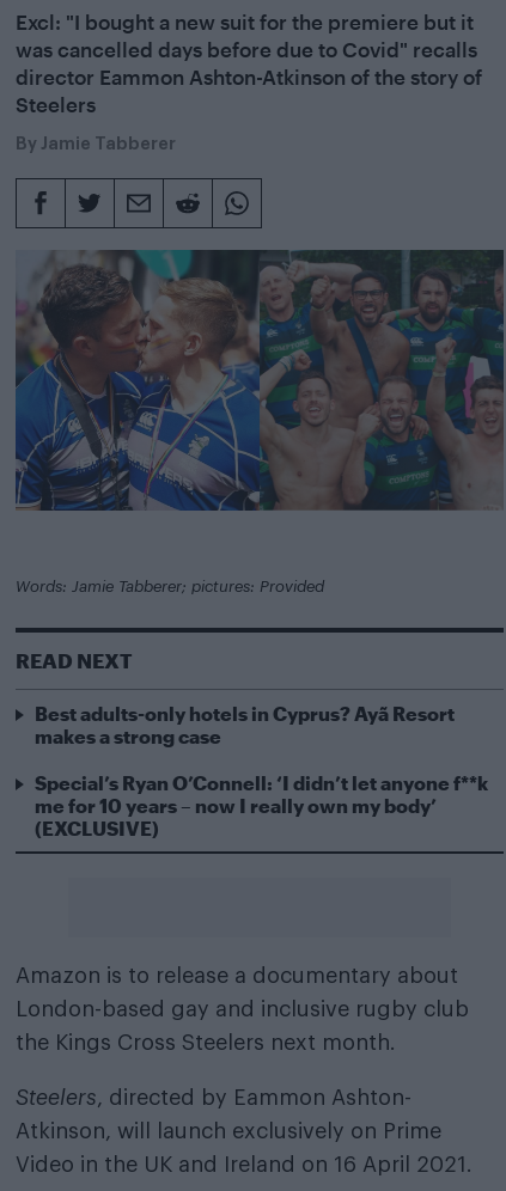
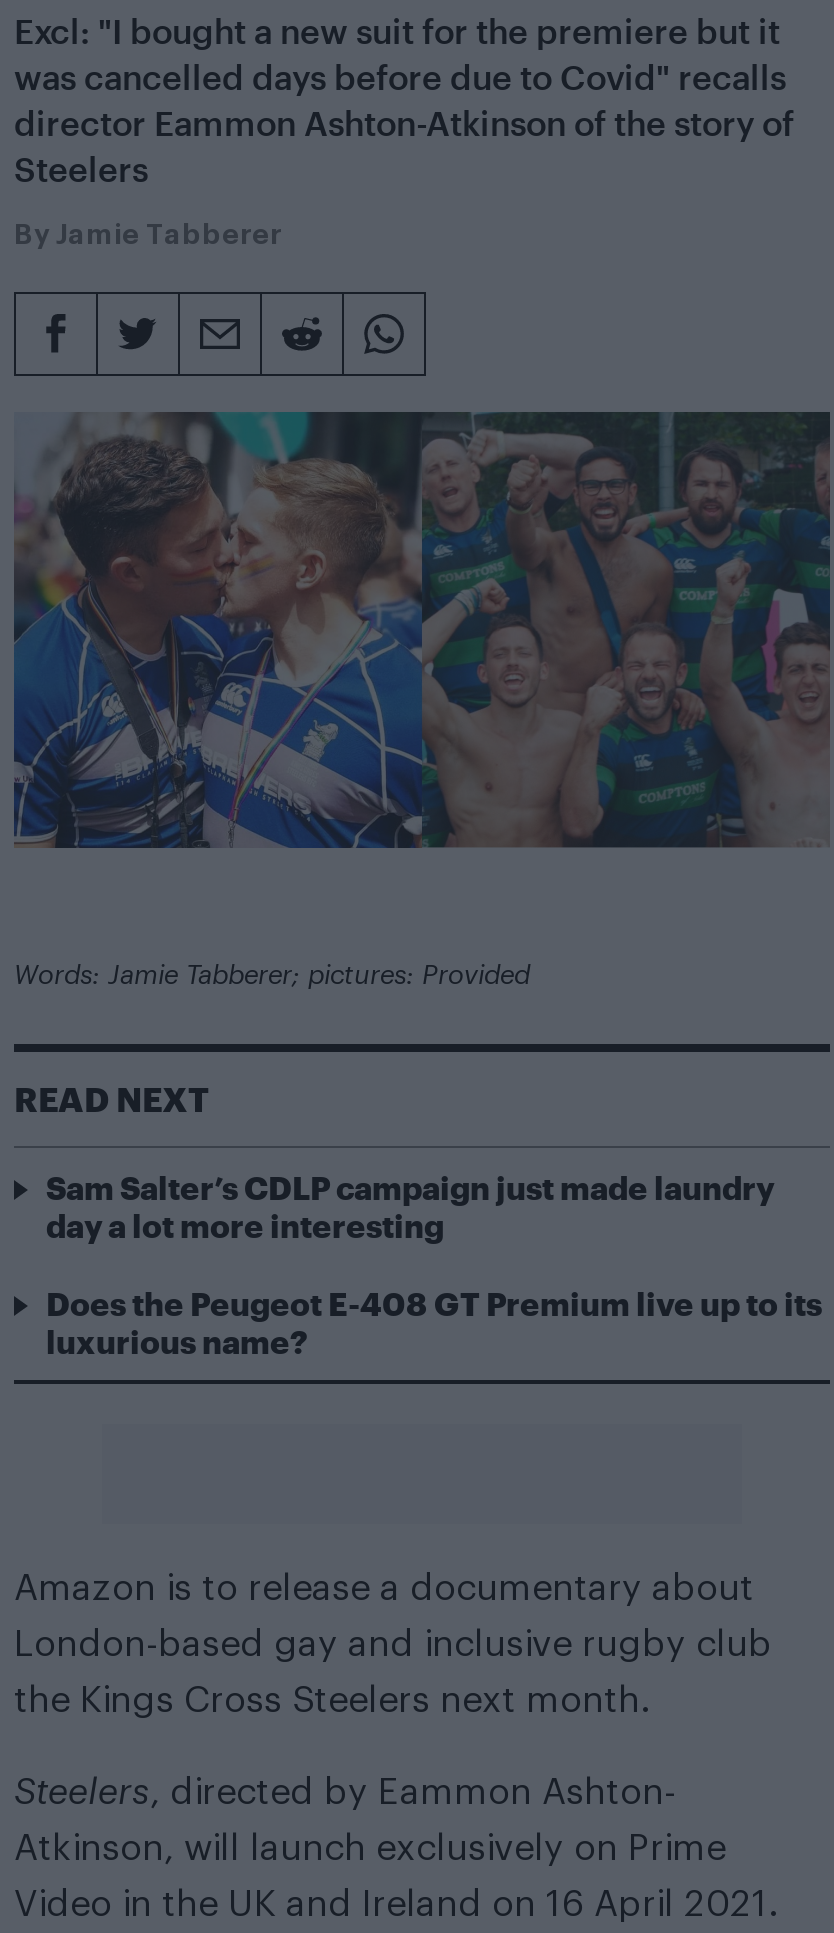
- Best adults-only hotels in Cyprus? Ayã Resort
- makes a strong case
+ Sam Salter’s CDLP campaign just made laundry
+ day a lot more interesting

- Special’s Ryan O’Connell: ‘I didn’t let anyone f**k
- me for 10 years – now I really own my body’
- (EXCLUSIVE)
+ Does the Peugeot E-408 GT Premium live up to its
+ luxurious name?
